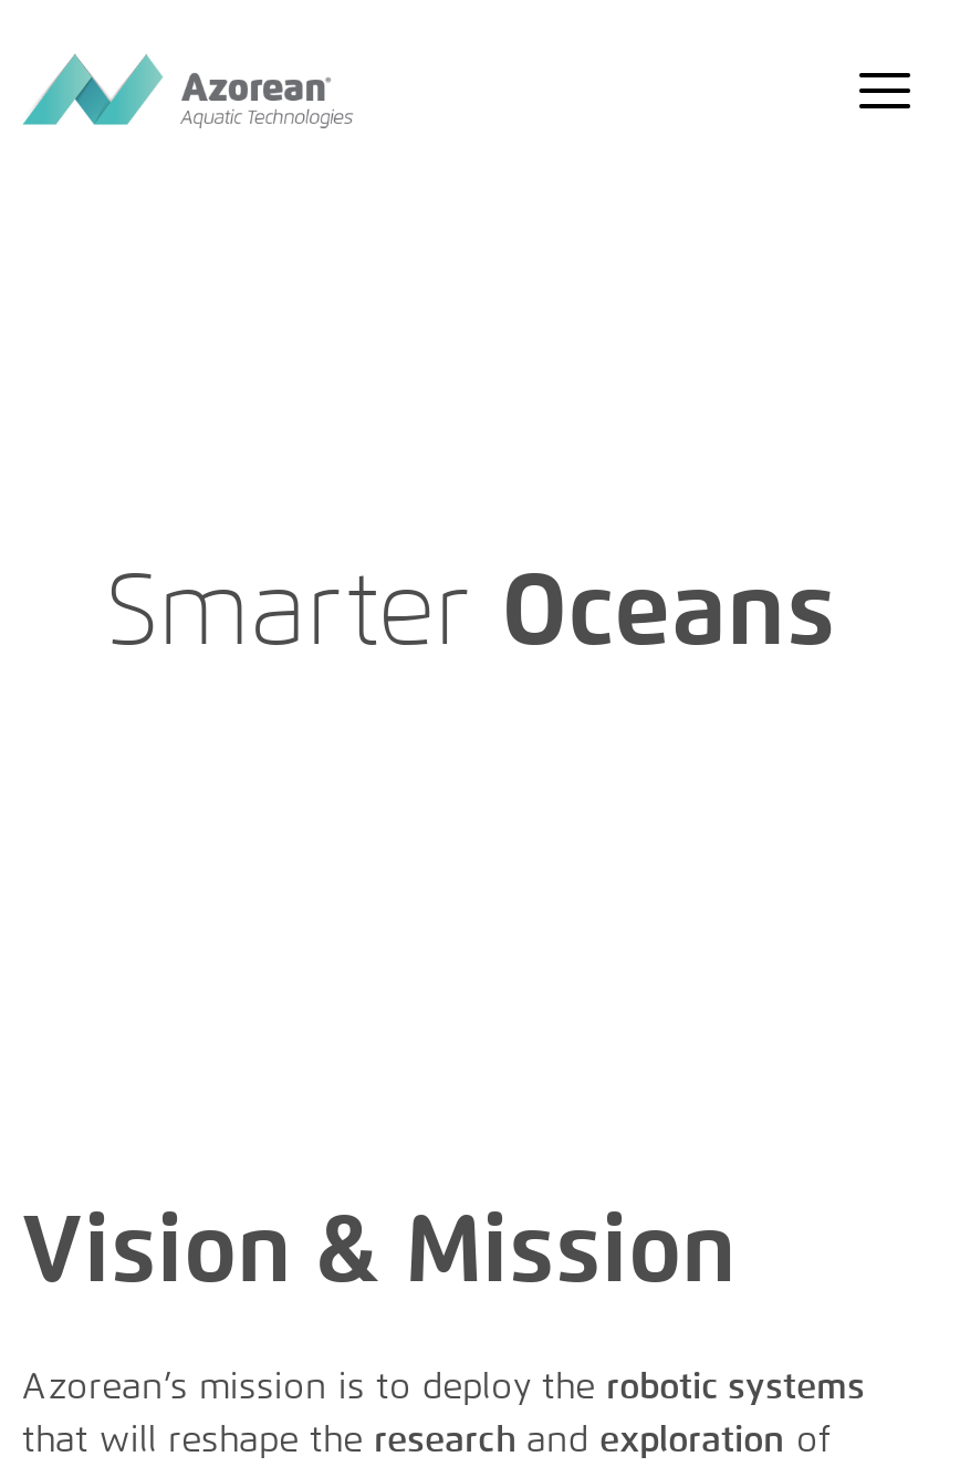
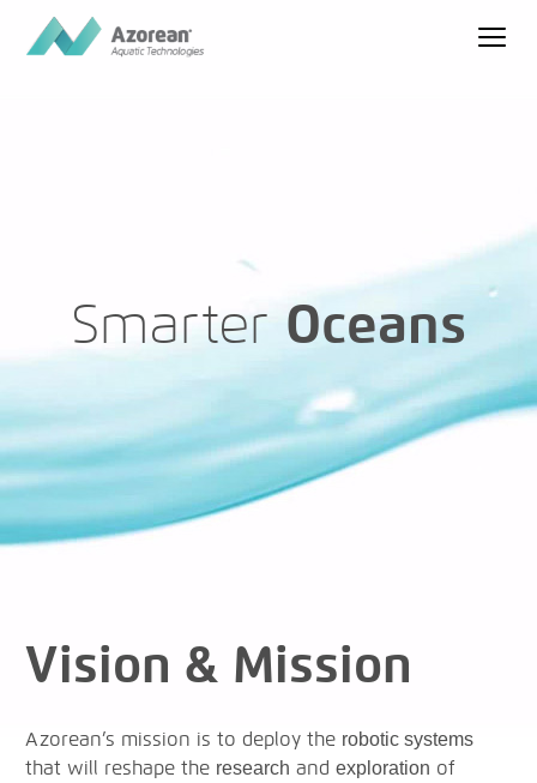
+ [image]
